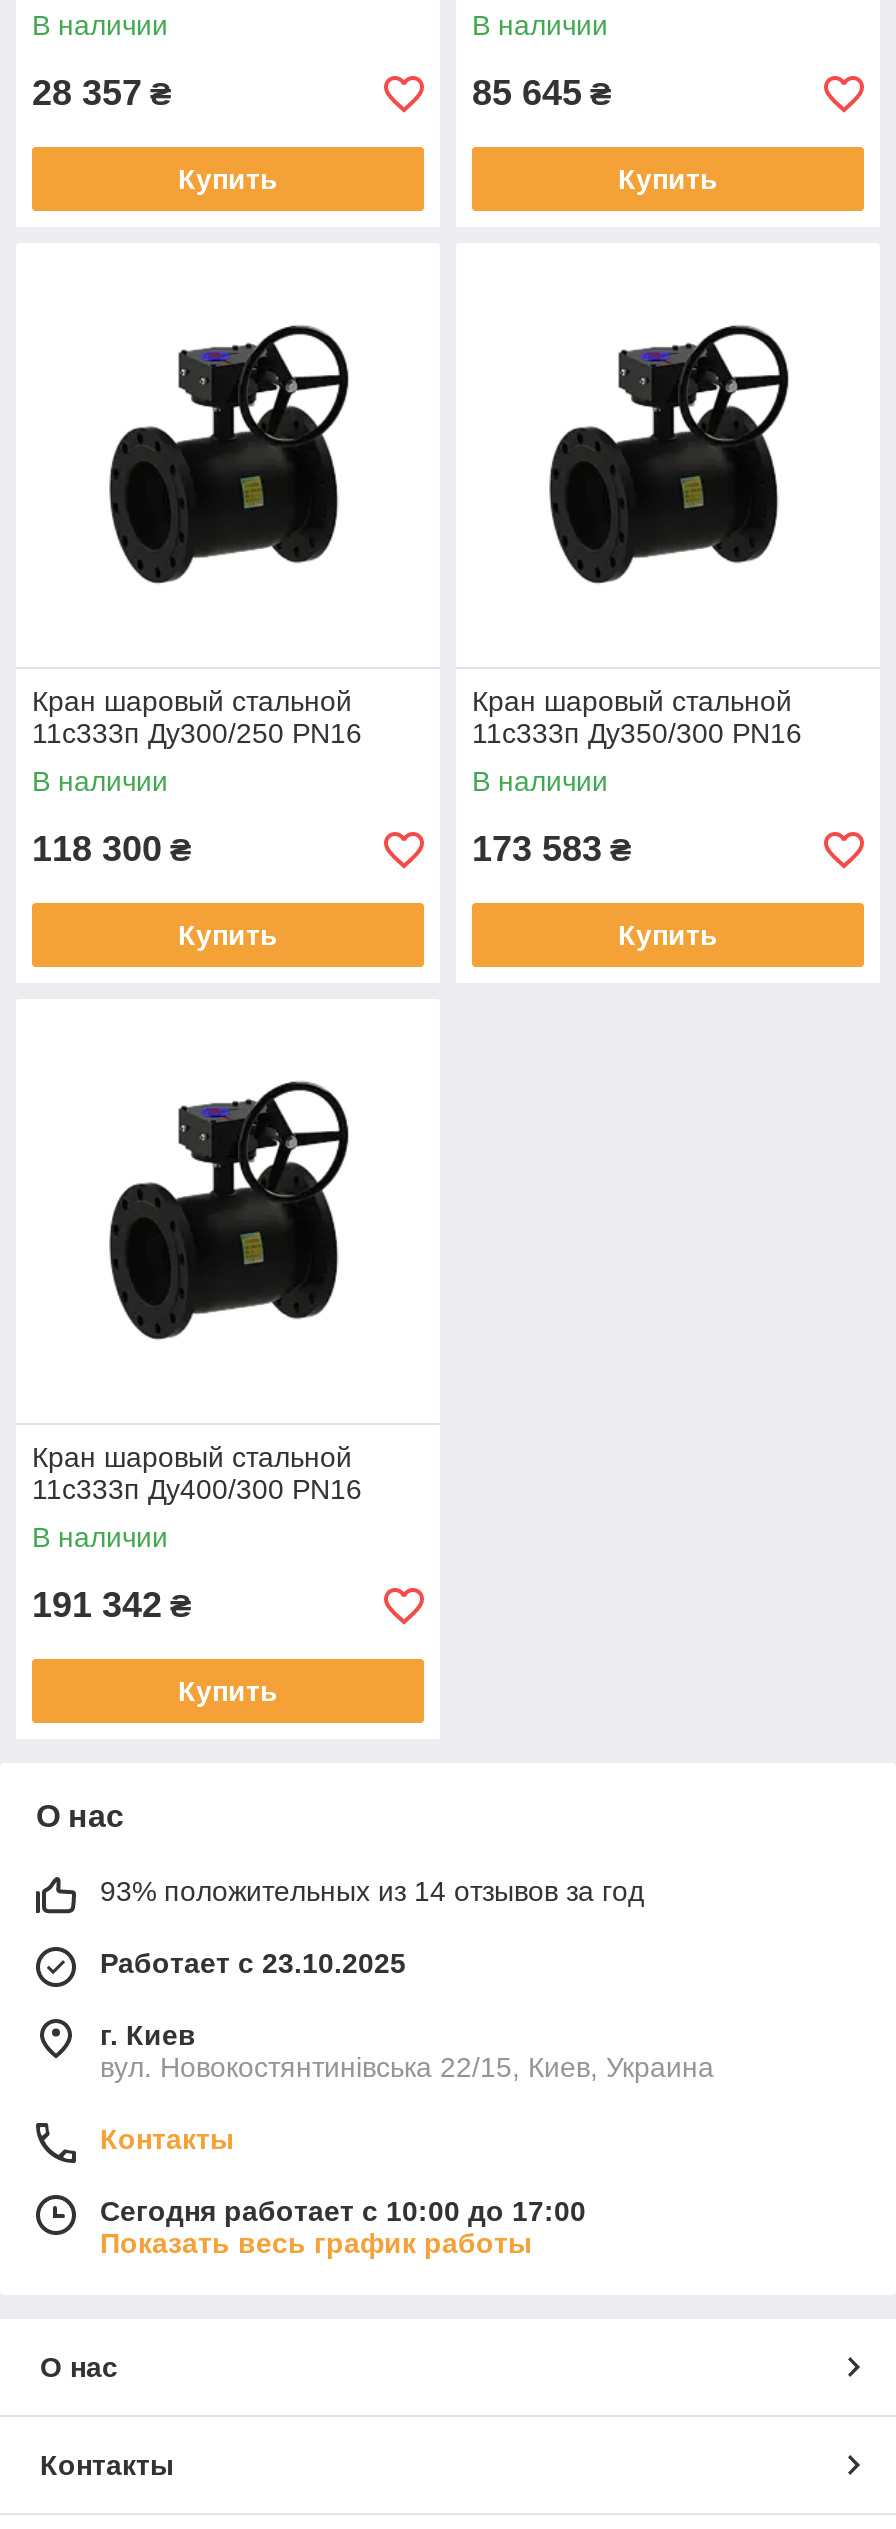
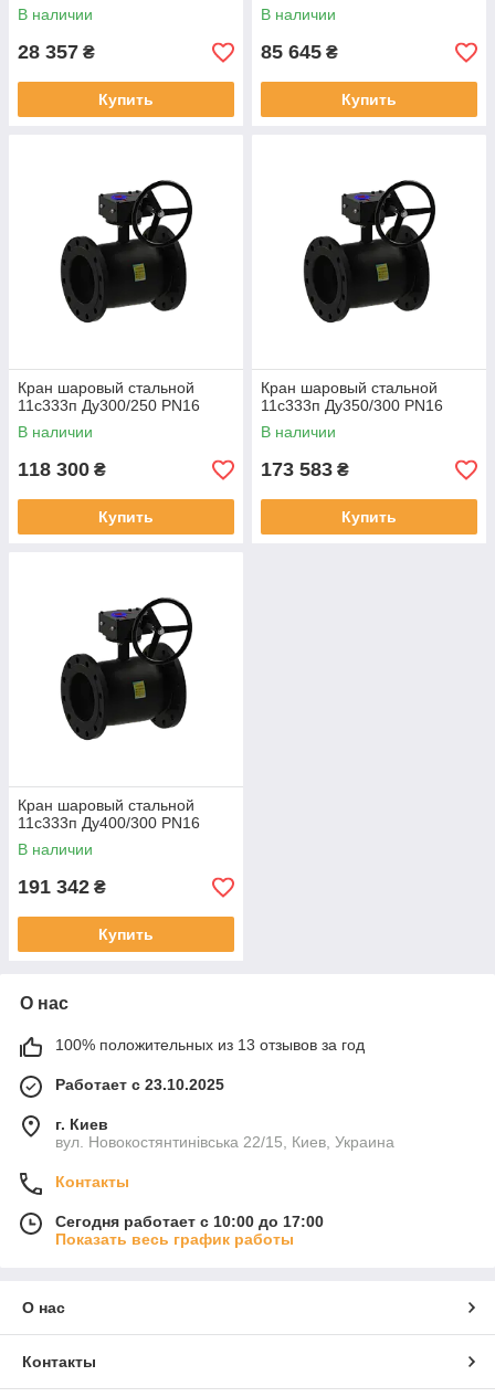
- 93% положительных из 14 отзывов за год
+ 100% положительных из 13 отзывов за год
